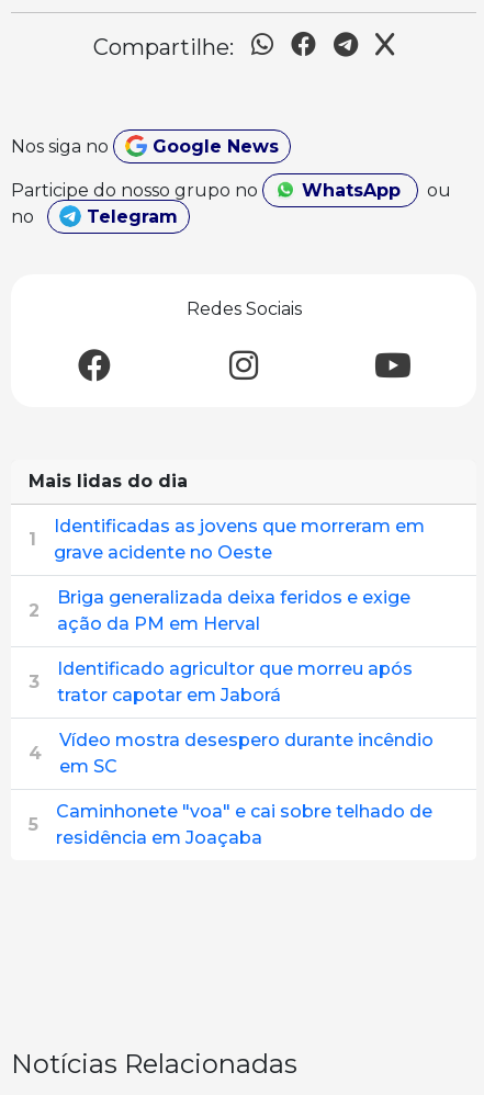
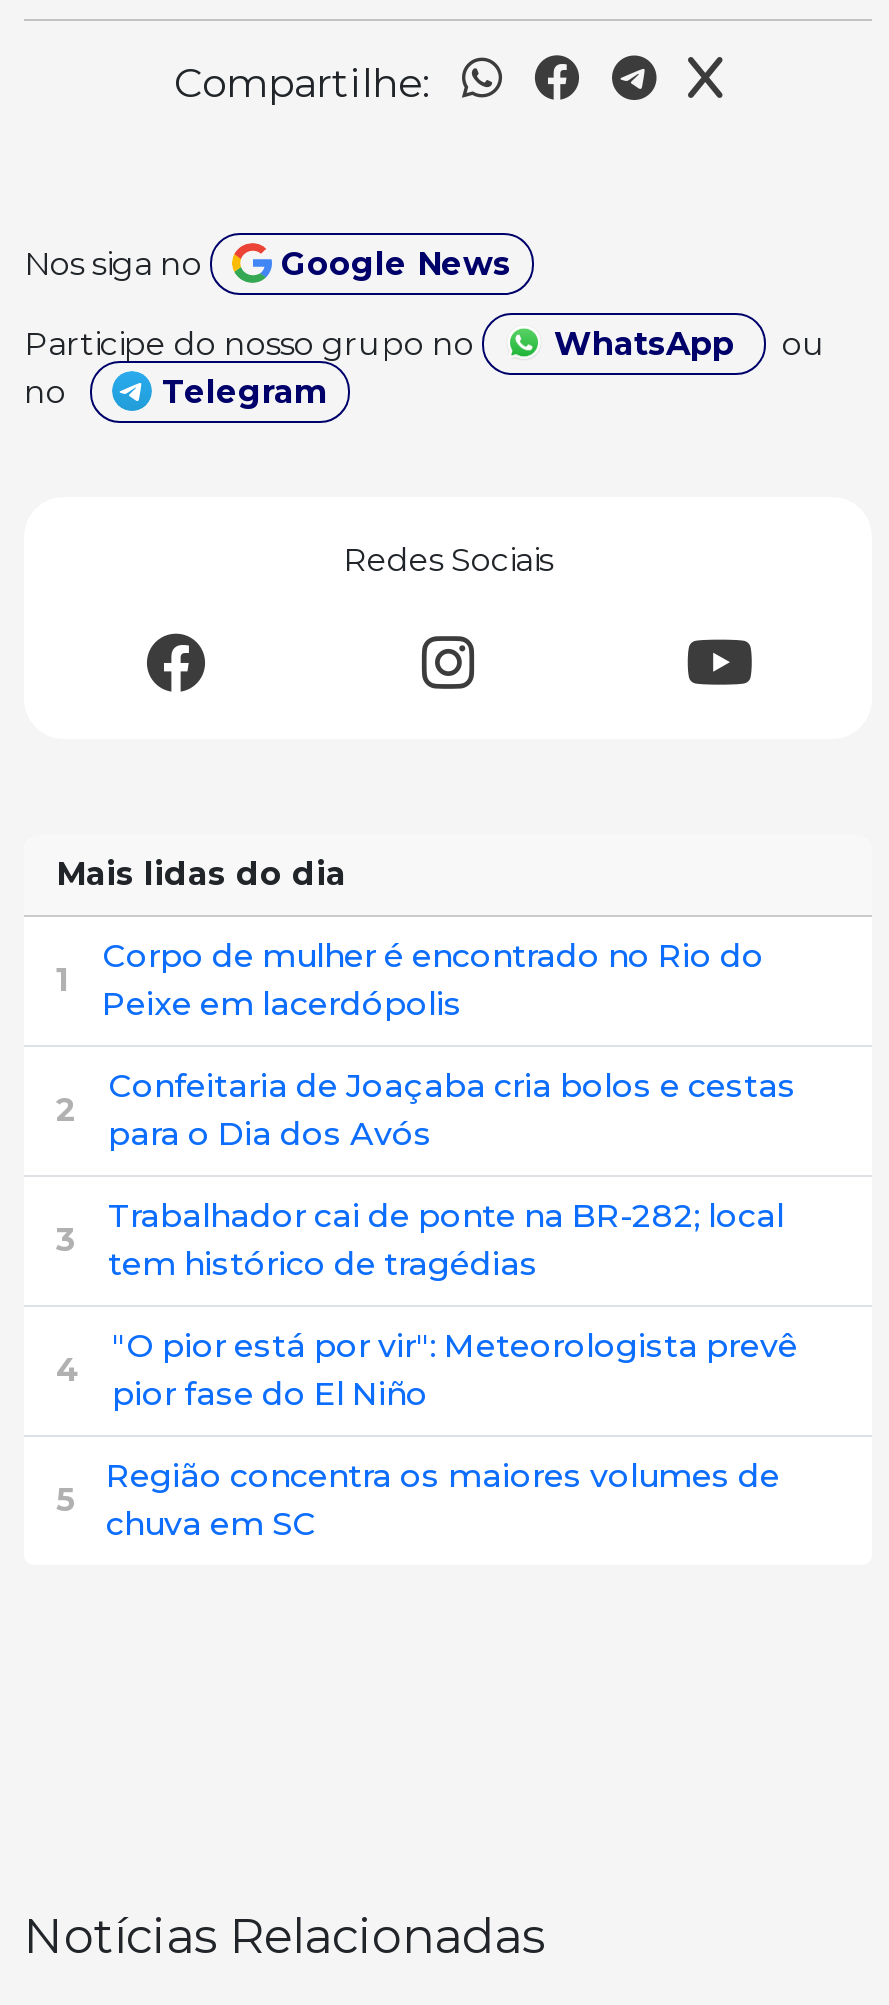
- Identificadas as jovens que morreram em
- grave acidente no Oeste
+ Corpo de mulher é encontrado no Rio do
+ Peixe em lacerdópolis

- Briga generalizada deixa feridos e exige
- ação da PM em Herval
+ Confeitaria de Joaçaba cria bolos e cestas
+ para o Dia dos Avós

- Identificado agricultor que morreu após
- trator capotar em Jaborá
+ Trabalhador cai de ponte na BR-282; local
+ tem histórico de tragédias

- Vídeo mostra desespero durante incêndio
- em SC
+ "O pior está por vir": Meteorologista prevê
+ pior fase do El Niño

- Caminhonete "voa" e cai sobre telhado de
- residência em Joaçaba
+ Região concentra os maiores volumes de
+ chuva em SC
